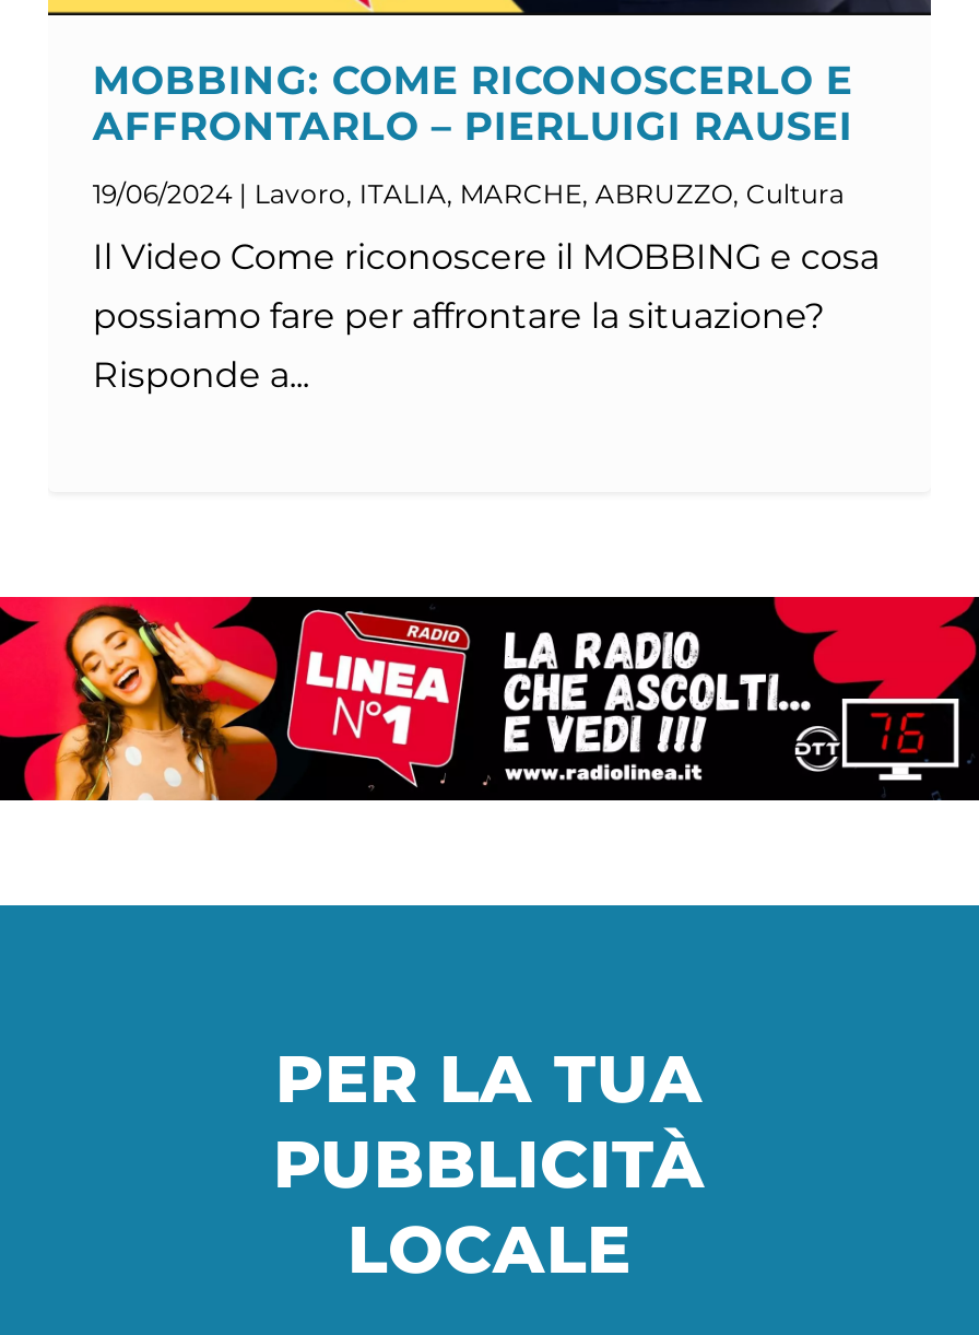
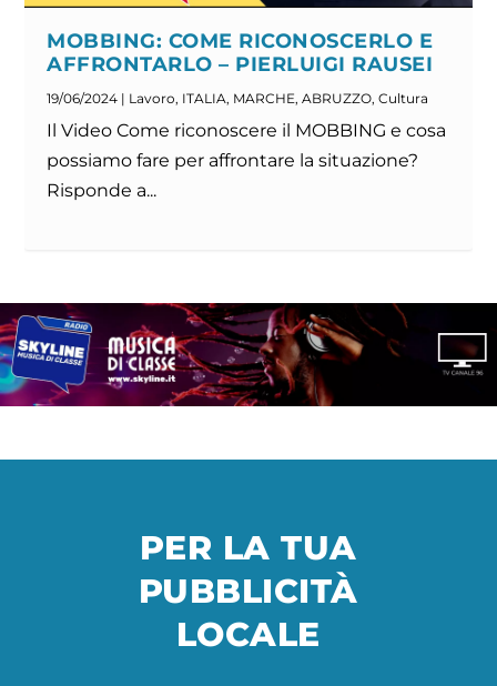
- [image]
+ [image]
